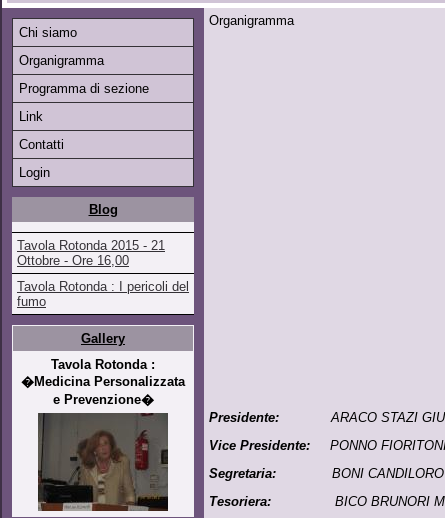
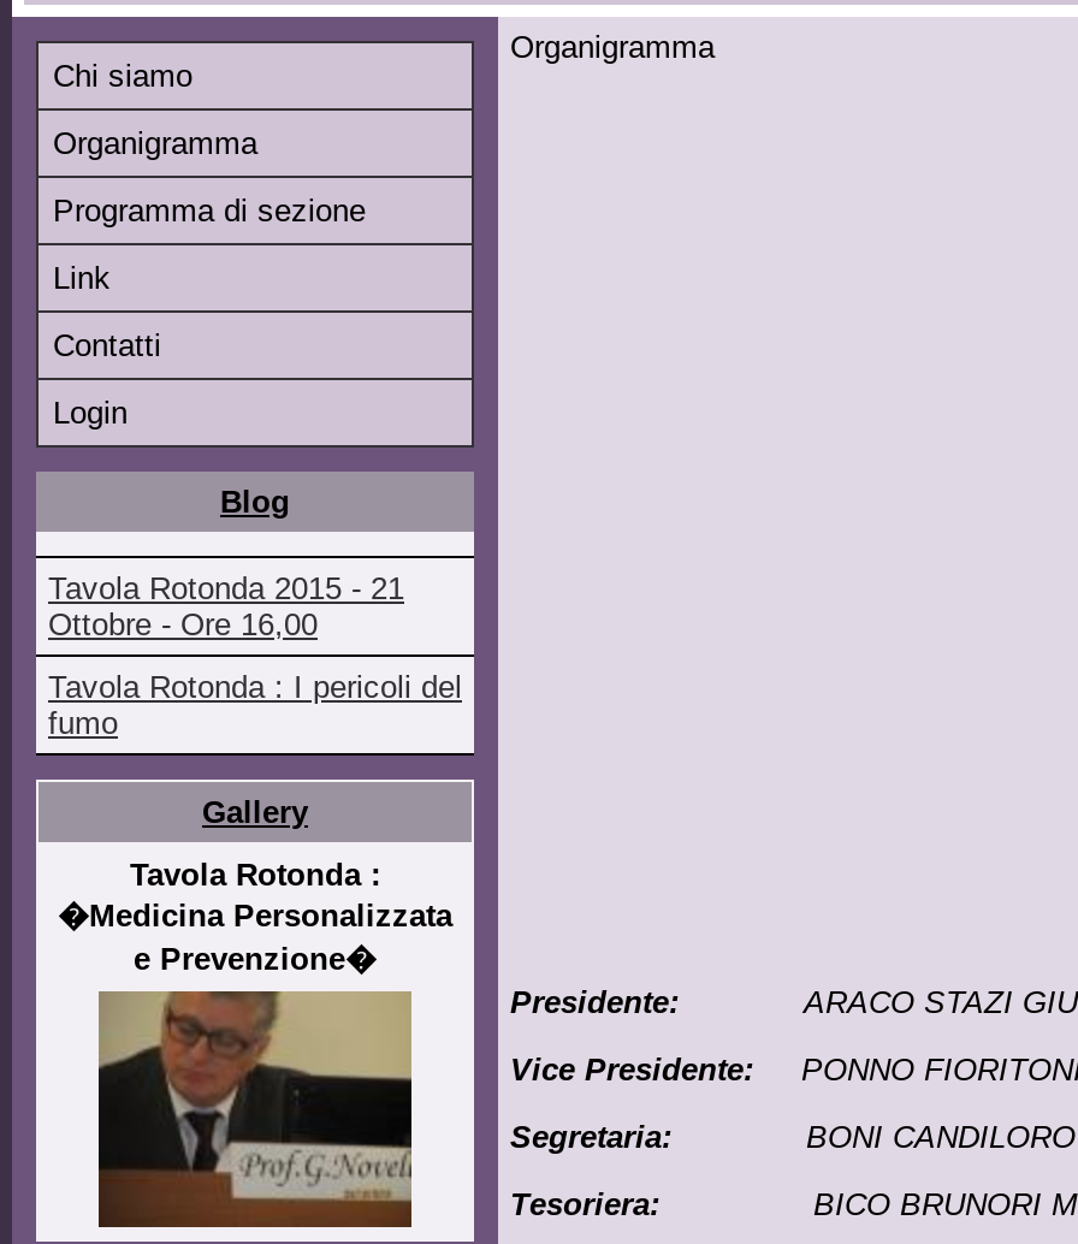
- [image]
+ [image]
